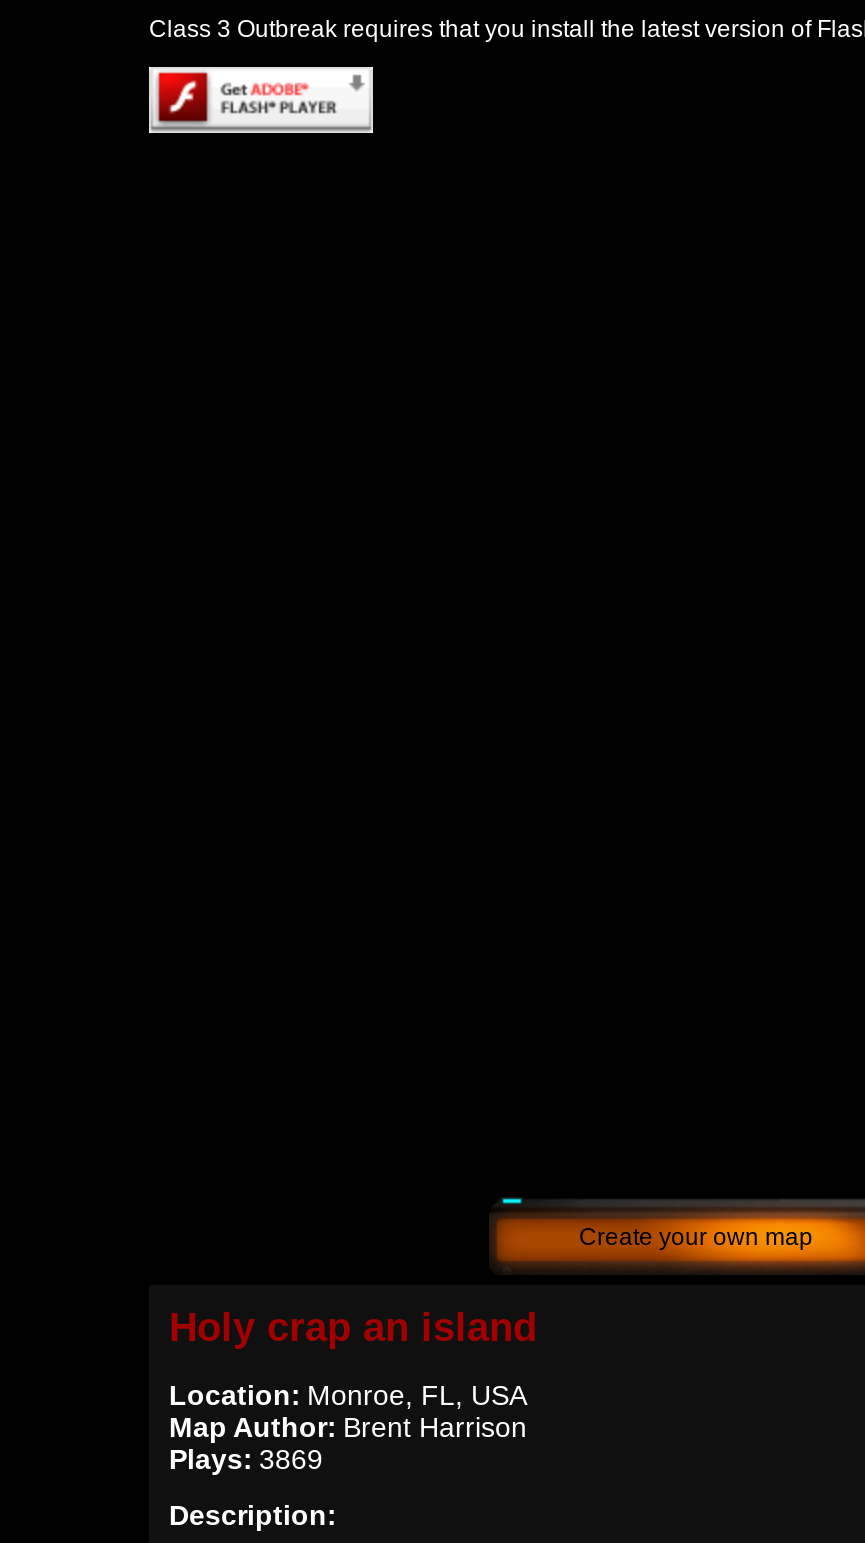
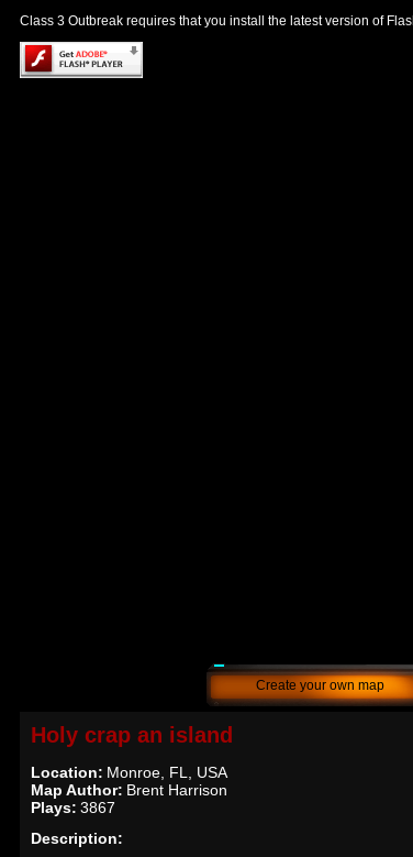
- Plays: 3869
+ Plays: 3867
